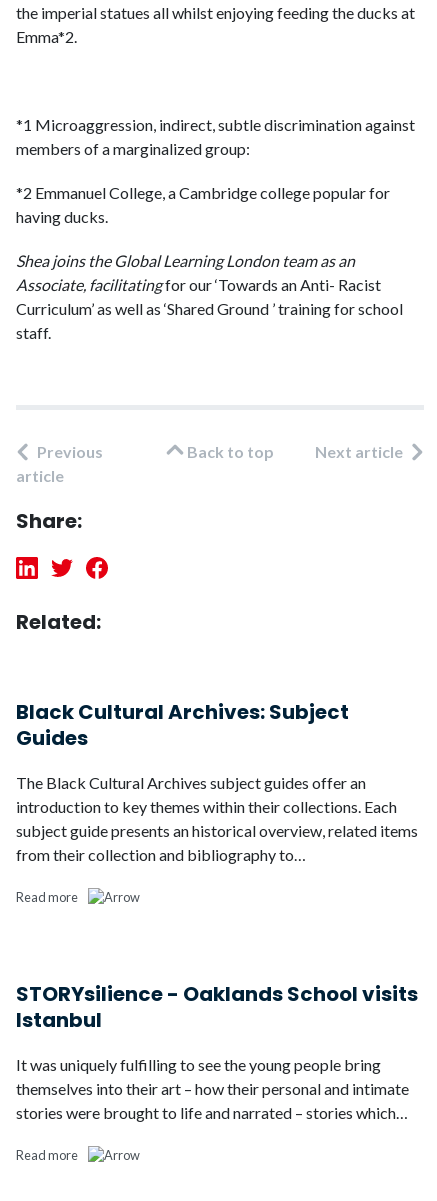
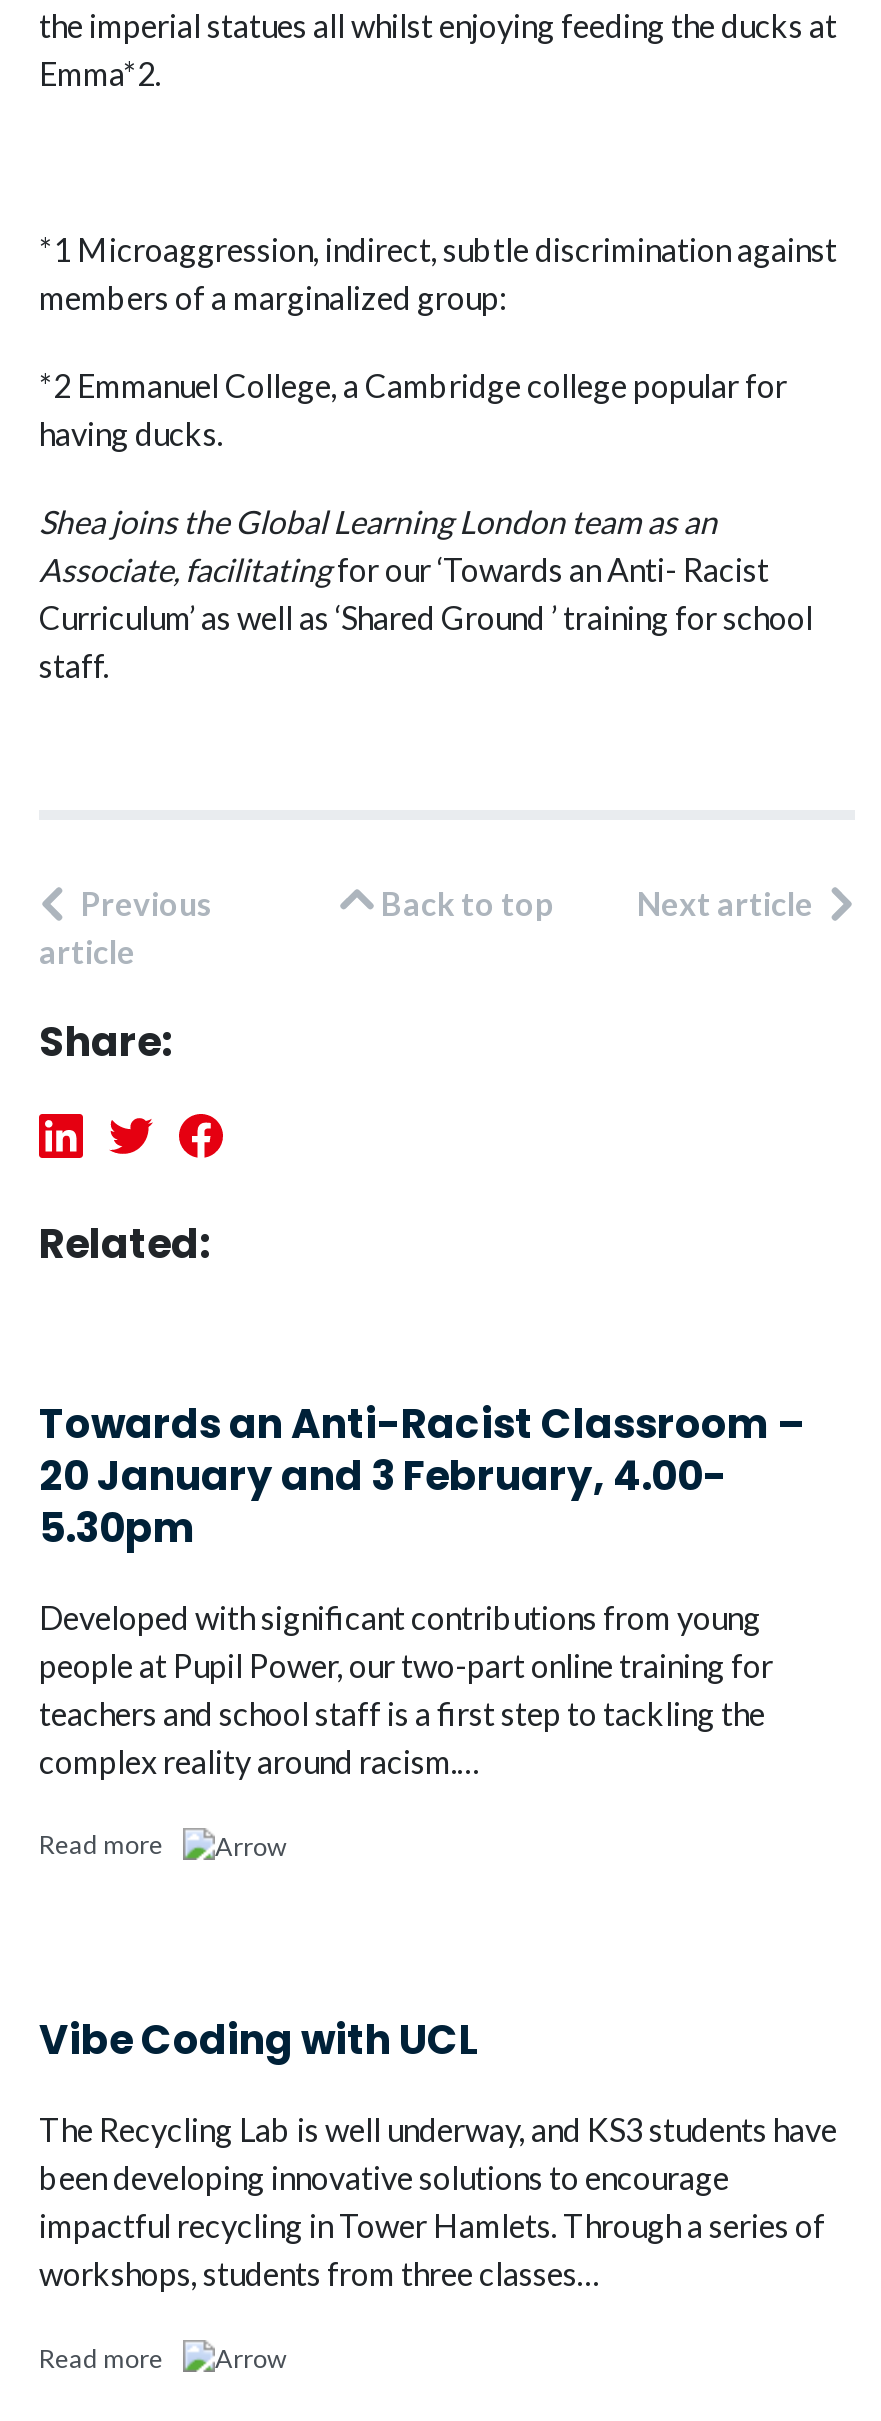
- Black Cultural Archives: Subject
- Guides
+ Towards an Anti-Racist Classroom –
+ 20 January and 3 February, 4.00-
+ 5.30pm

- The Black Cultural Archives subject guides offer an
- introduction to key themes within their collections. Each
- subject guide presents an historical overview, related items
- from their collection and bibliography to…
+ Developed with significant contributions from young
+ people at Pupil Power, our two-part online training for
+ teachers and school staff is a first step to tackling the
+ complex reality around racism.…

- STORYsilience - Oaklands School visits
- Istanbul
+ Vibe Coding with UCL

- It was uniquely fulfilling to see the young people bring
- themselves into their art – how their personal and intimate
- stories were brought to life and narrated – stories which…
+ The Recycling Lab is well underway, and KS3 students have
+ been developing innovative solutions to encourage
+ impactful recycling in Tower Hamlets. Through a series of
+ workshops, students from three classes…
